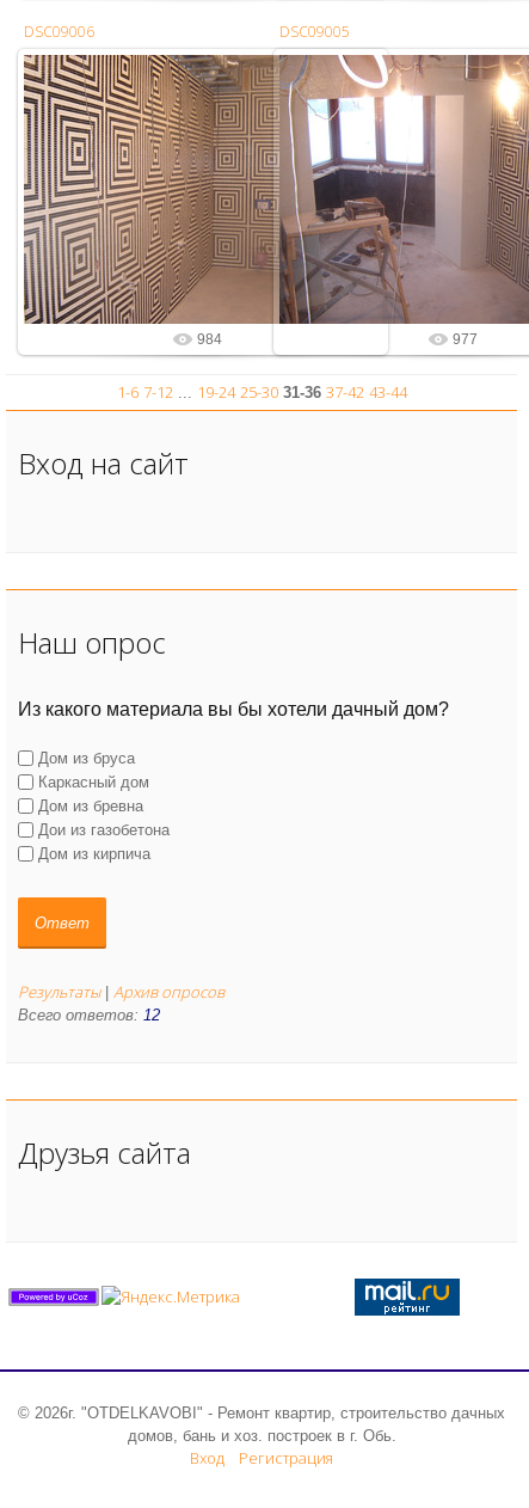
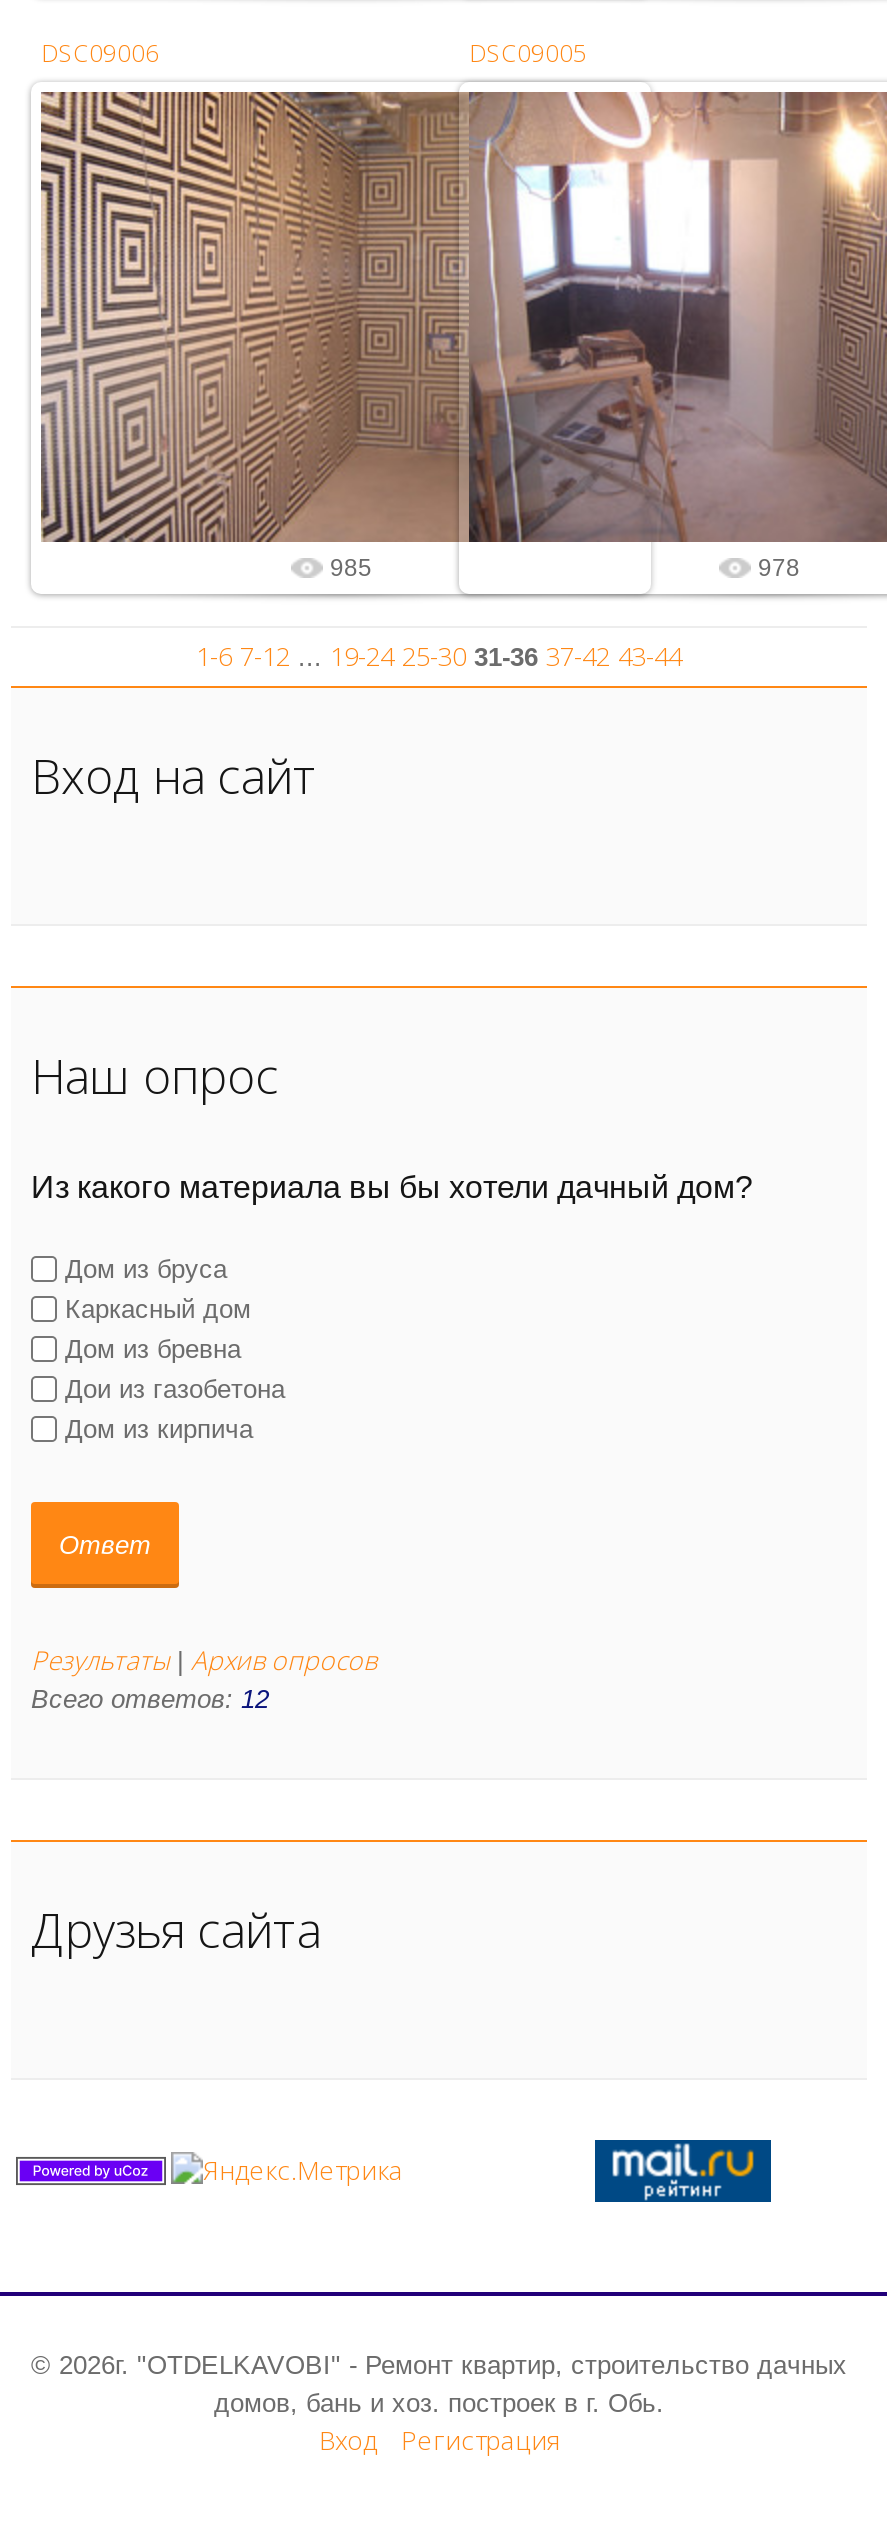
- 984
+ 985

- 977
+ 978
